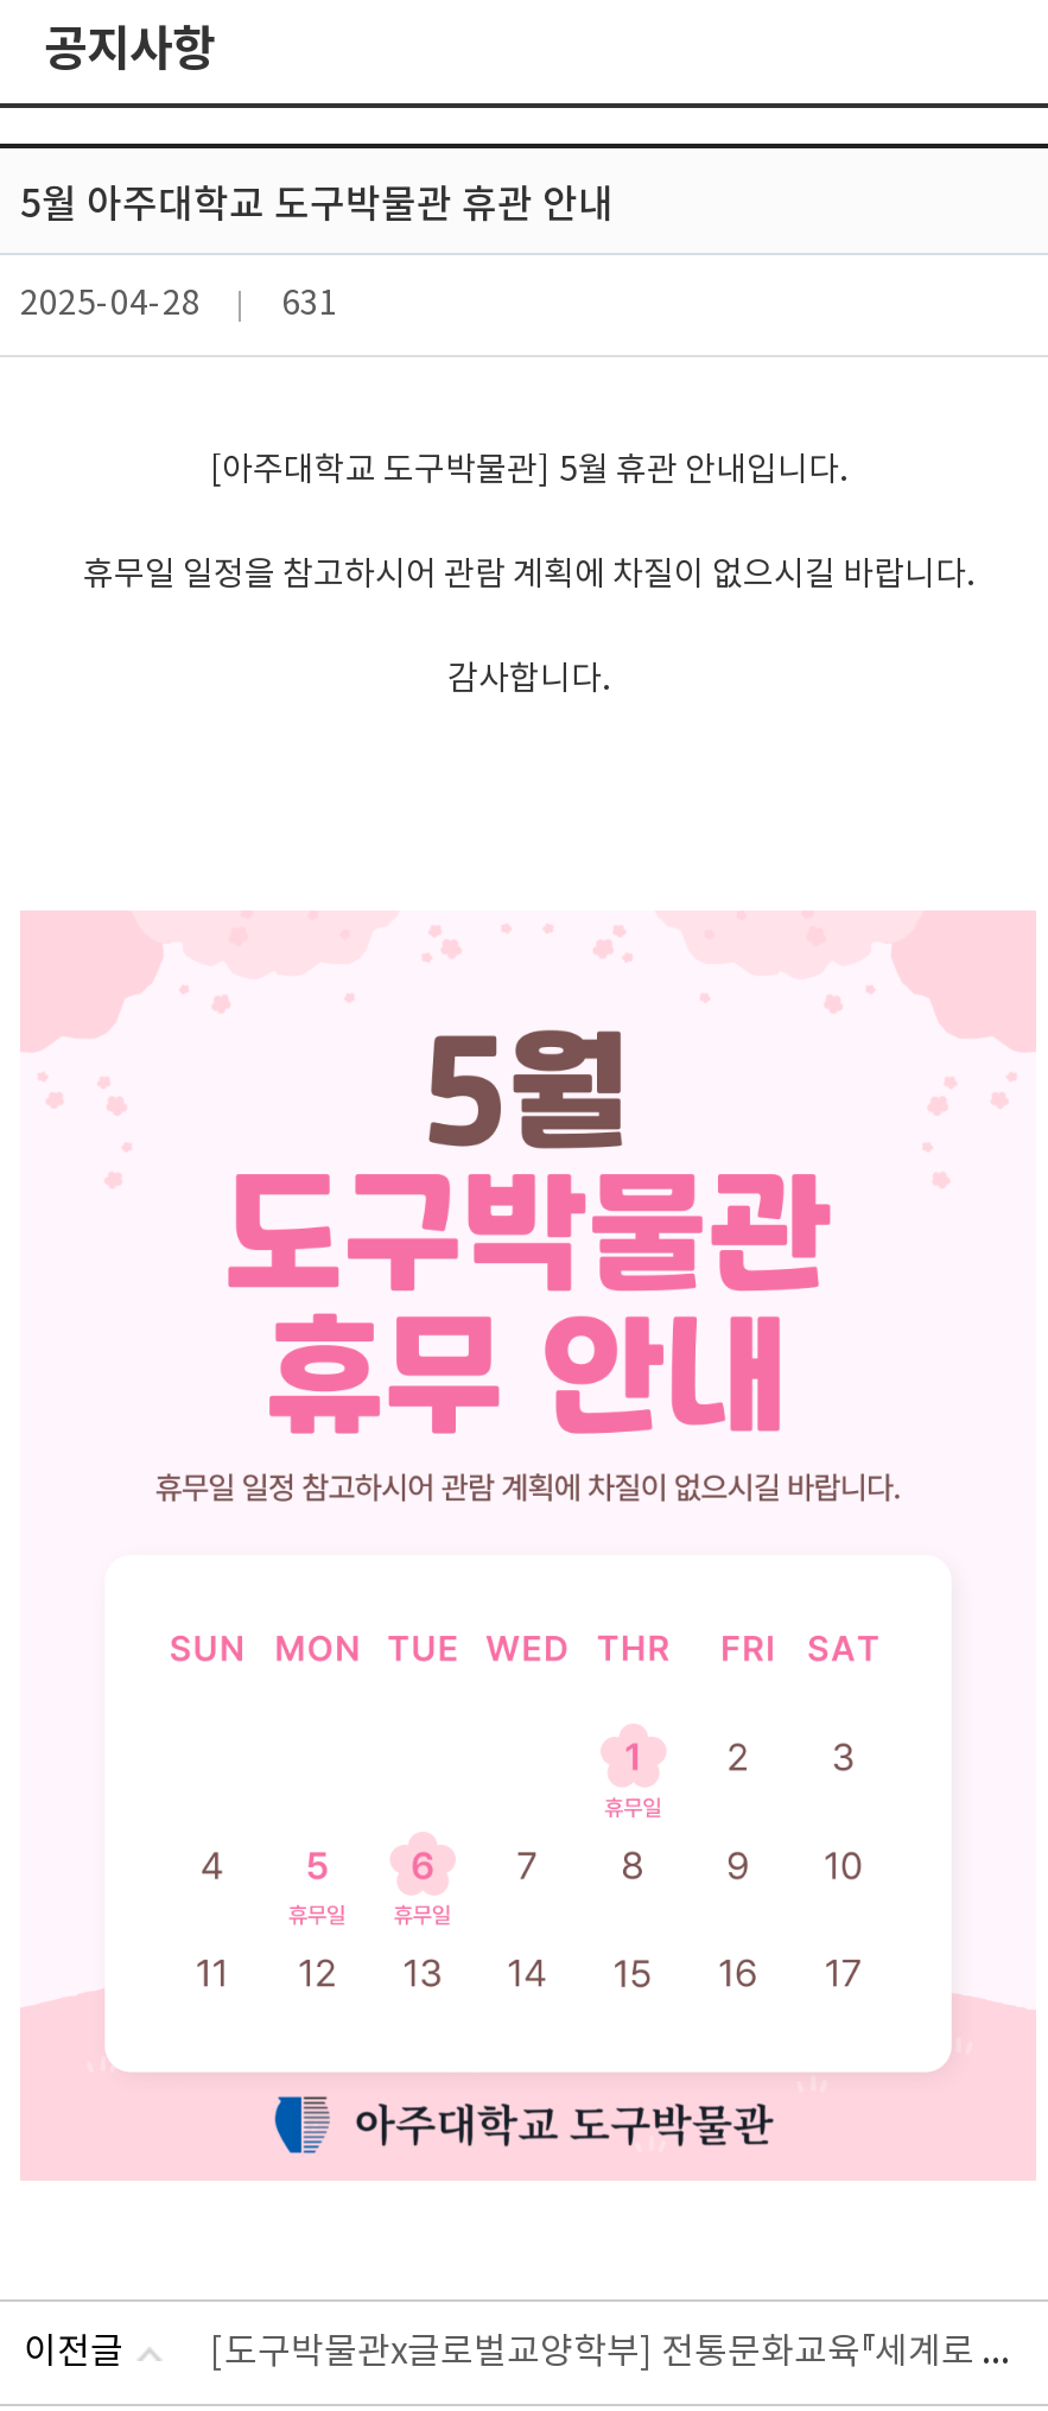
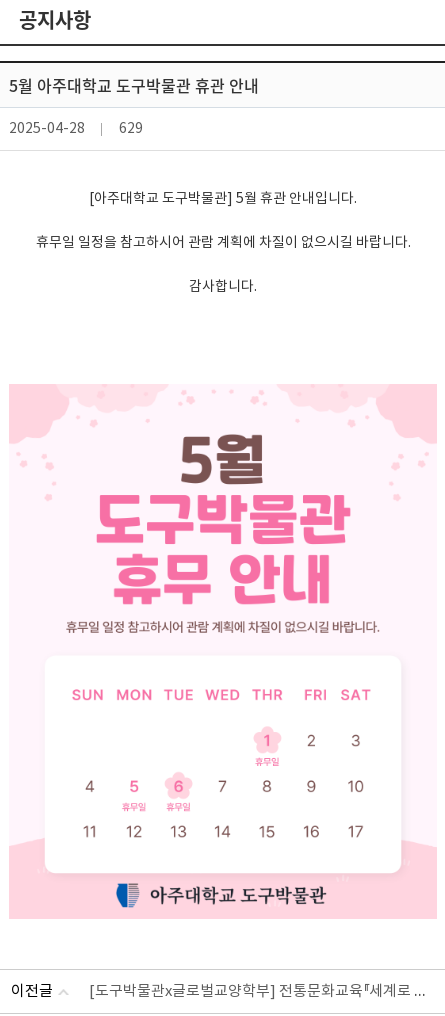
- 631
+ 629
